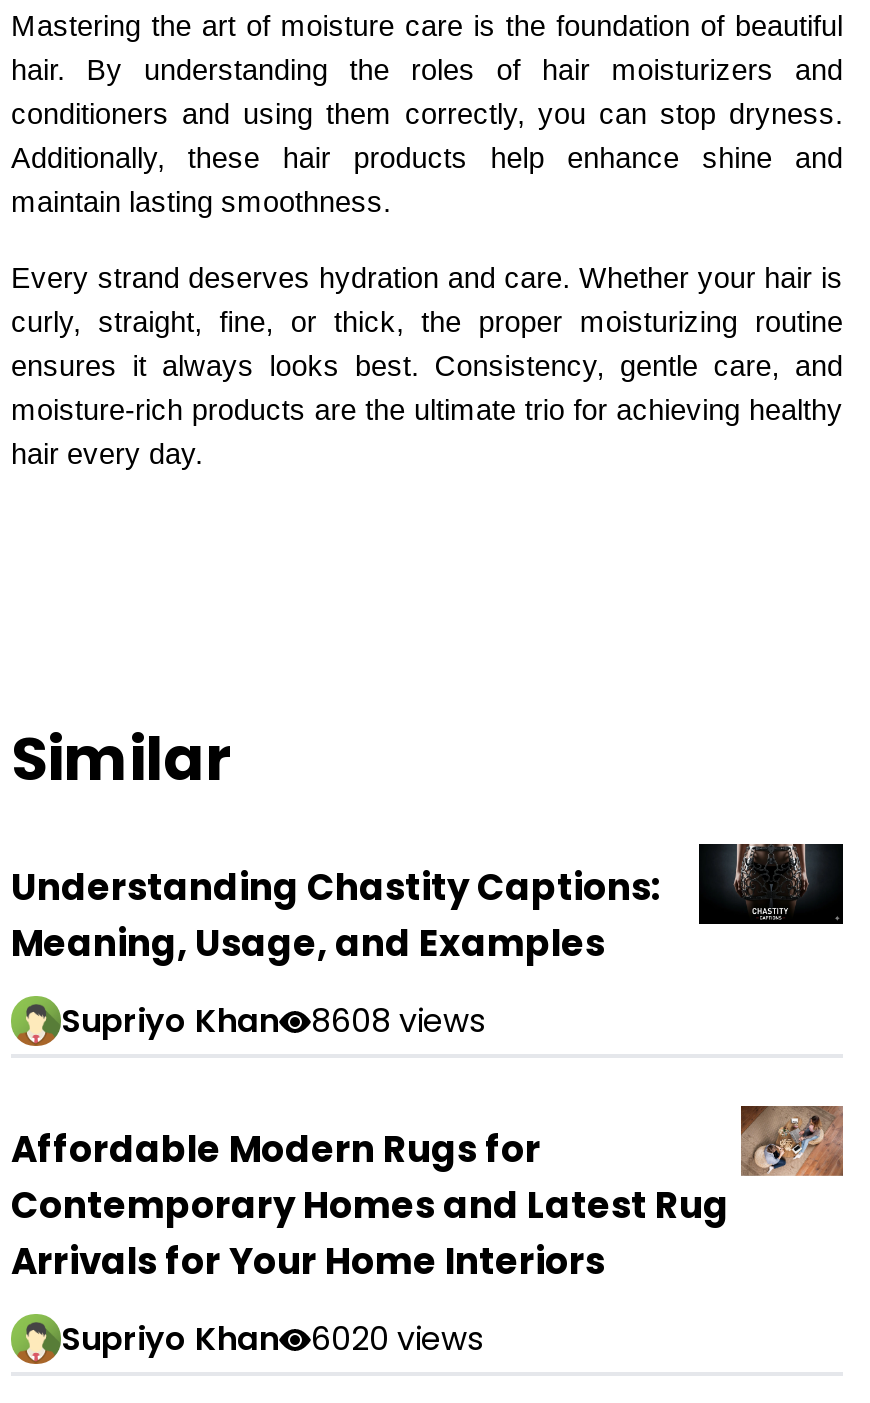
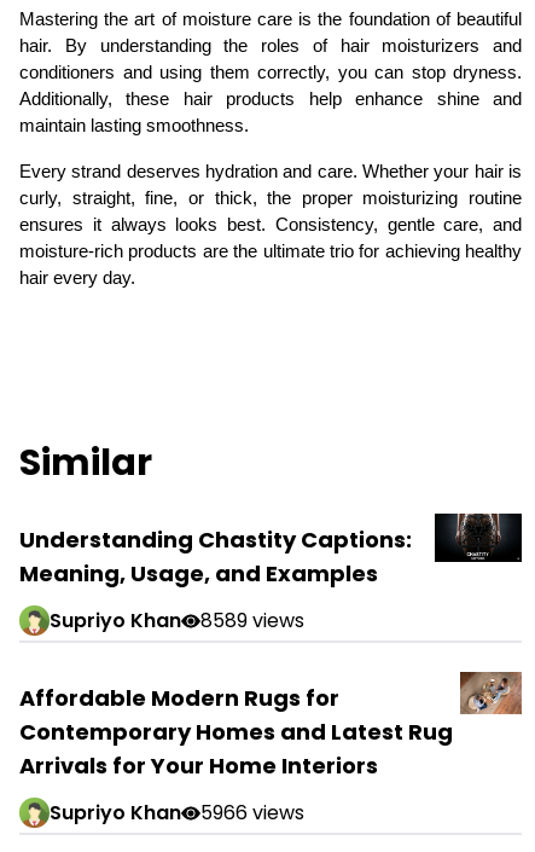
- Supriyo Khan 8608 views
+ Supriyo Khan 8589 views

- Supriyo Khan 6020 views
+ Supriyo Khan 5966 views
